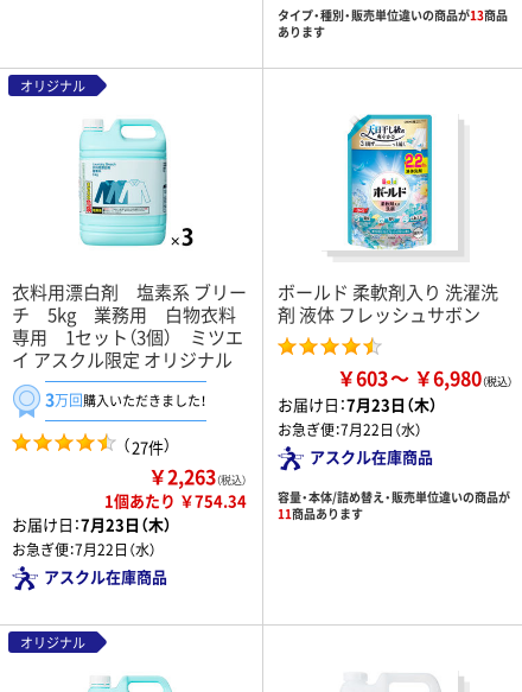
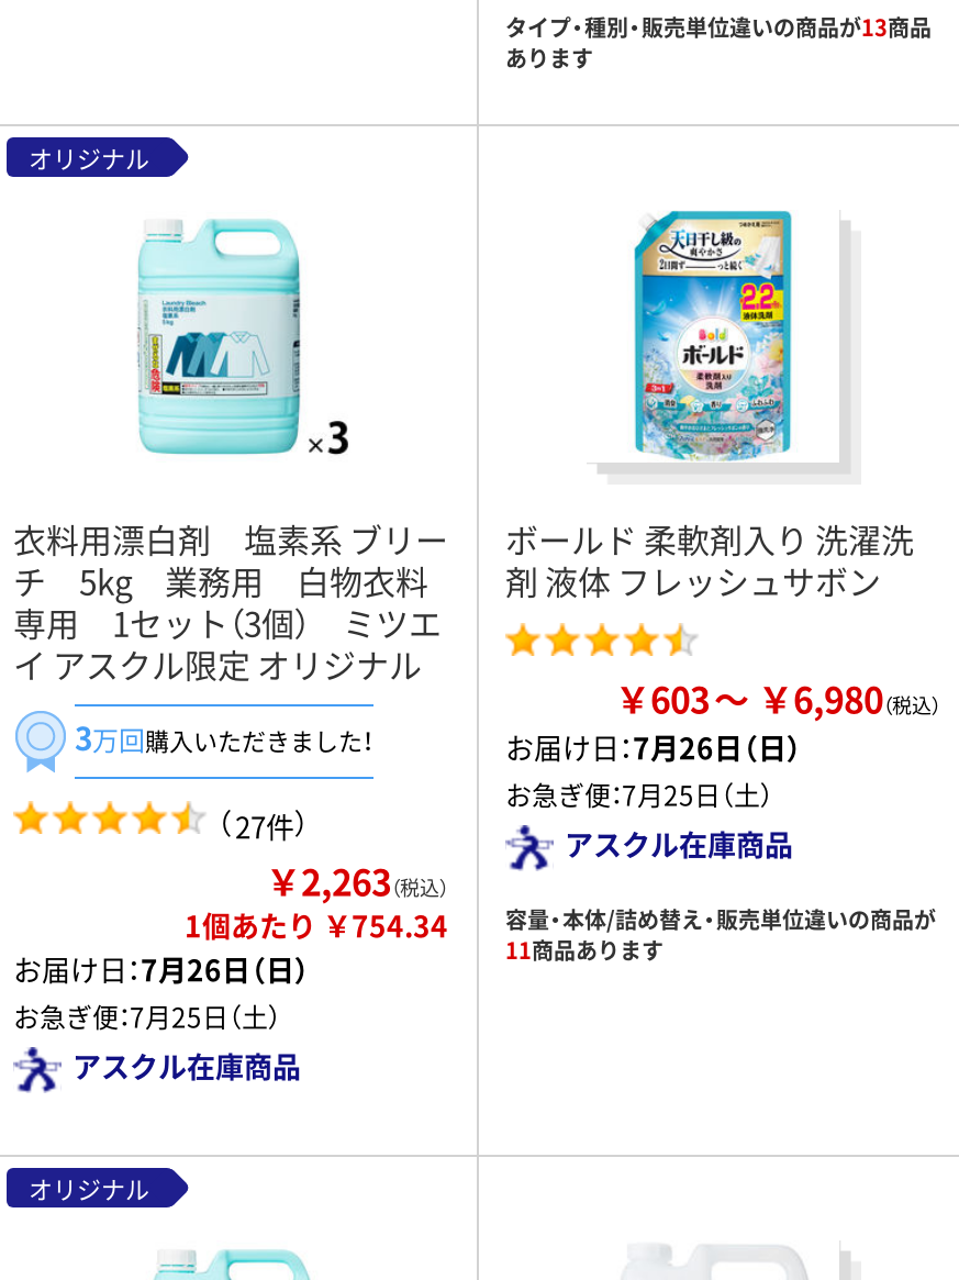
- お届け日：7月23日（木）
+ お届け日：7月26日（日）

- お急ぎ便：7月22日（水）
+ お急ぎ便：7月25日（土）

- お届け日：7月23日（木）
+ お届け日：7月26日（日）

- お急ぎ便：7月22日（水）
+ お急ぎ便：7月25日（土）
